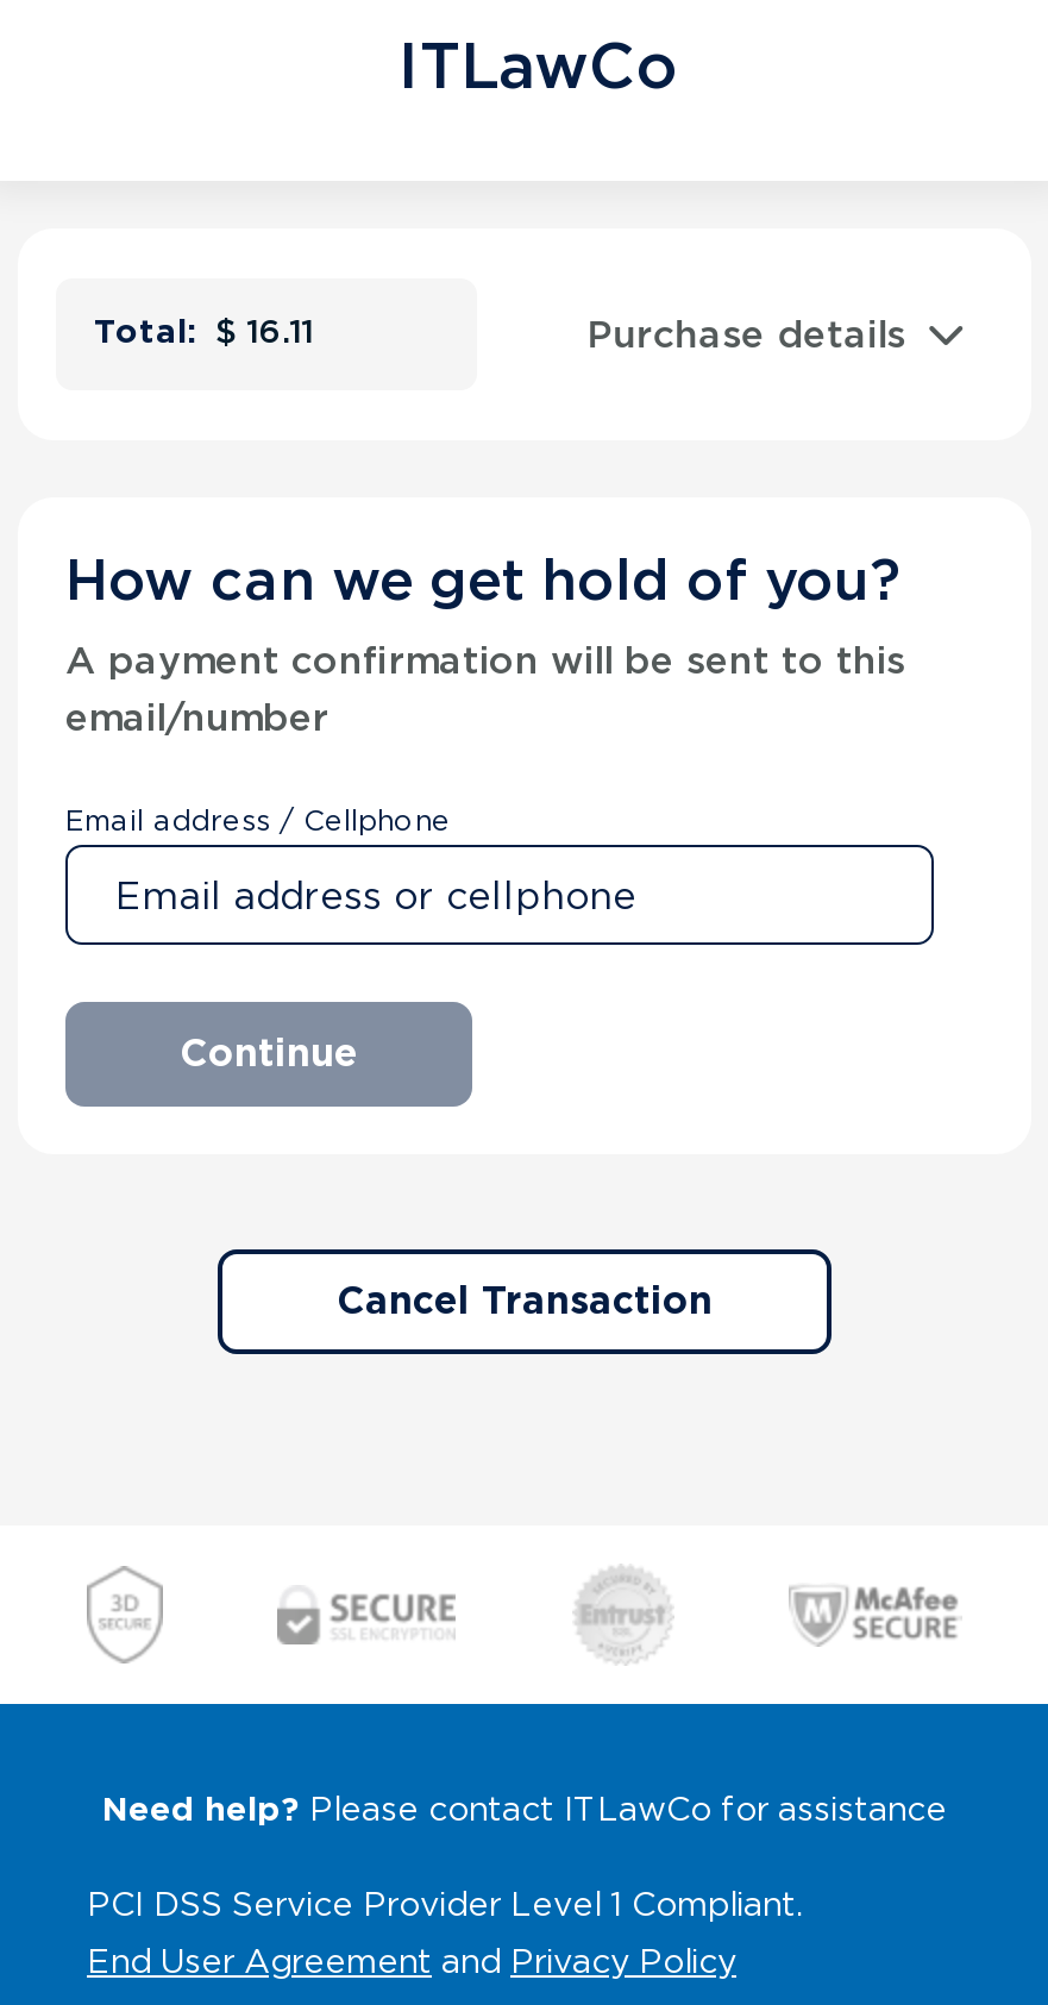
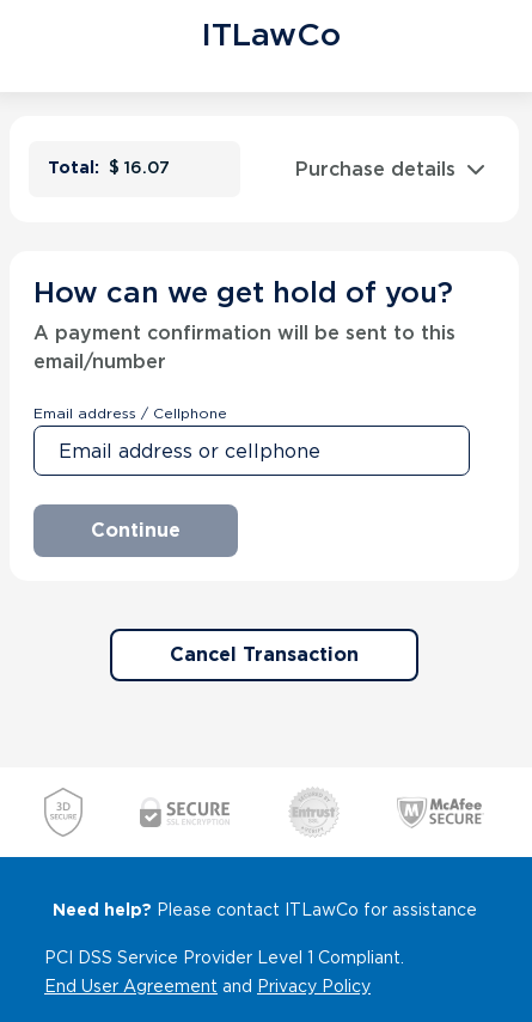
- Total: $ 16.11
+ Total: $ 16.07
